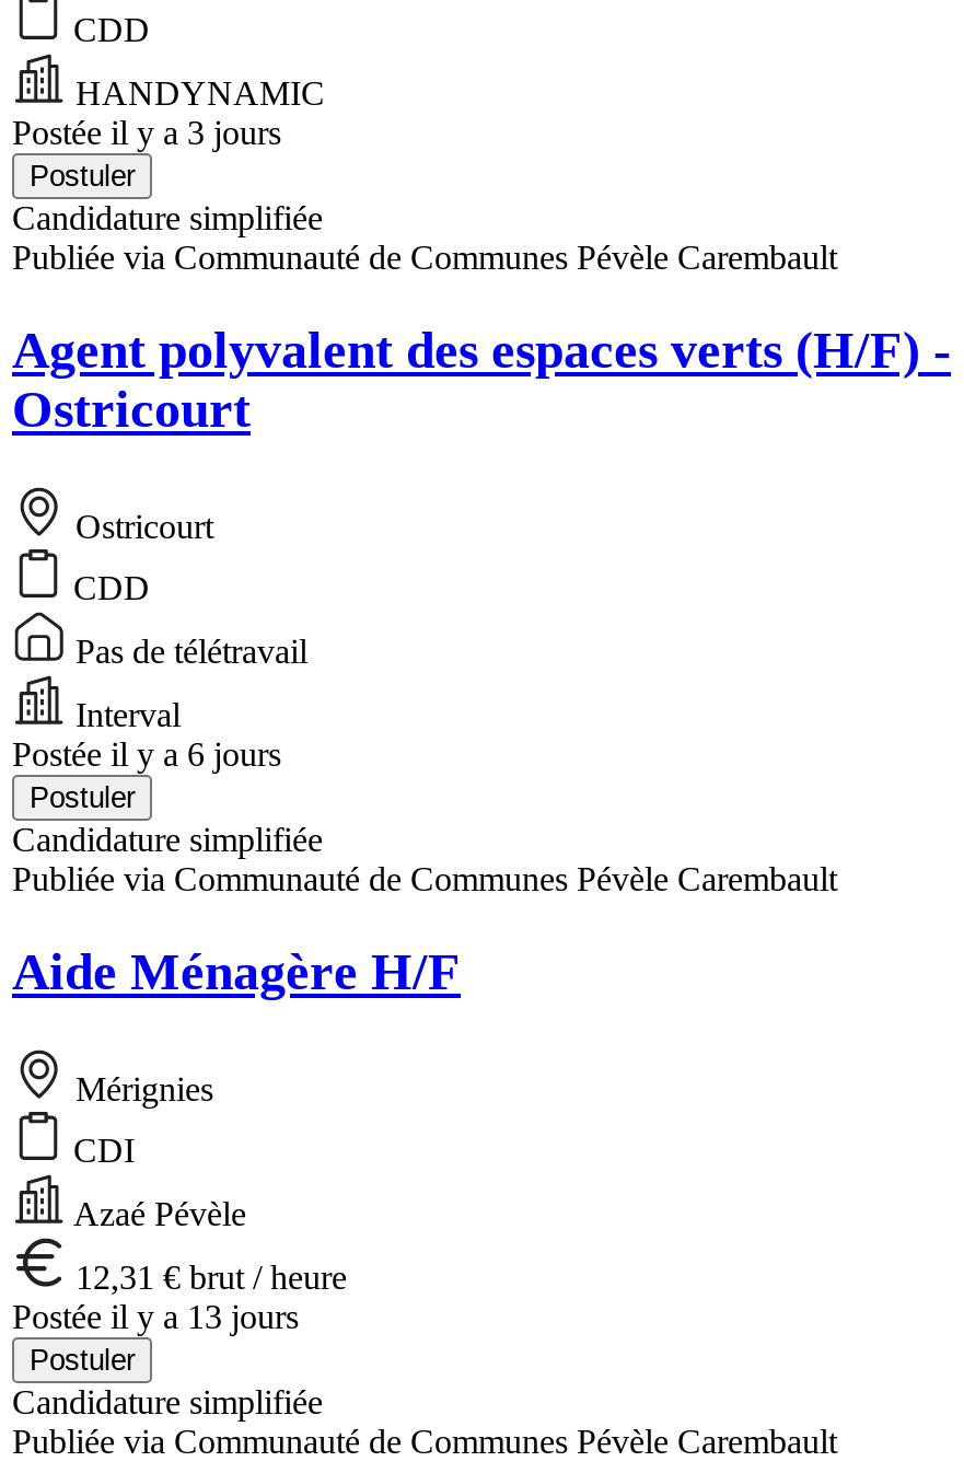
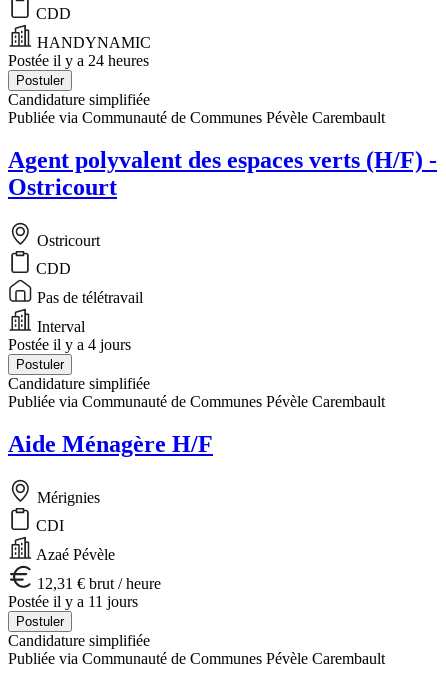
- Postée il y a 3 jours
+ Postée il y a 24 heures

- Postée il y a 6 jours
+ Postée il y a 4 jours

- Postée il y a 13 jours
+ Postée il y a 11 jours
